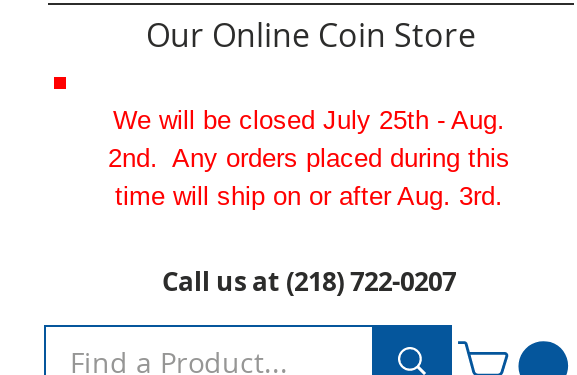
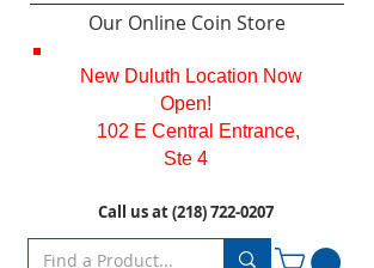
- We will be closed July 25th - Aug.
- 2nd. Any orders placed during this
- time will ship on or after Aug. 3rd.
+ New Duluth Location Now
+ Open!
+ 102 E Central Entrance,
+ Ste 4
